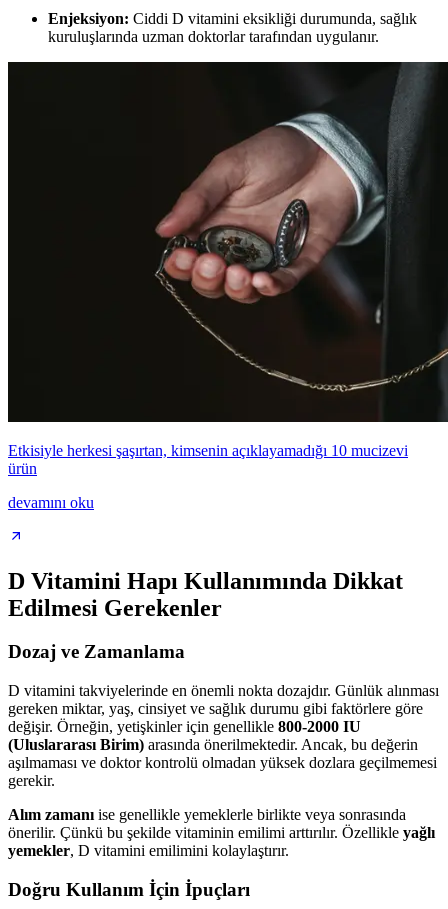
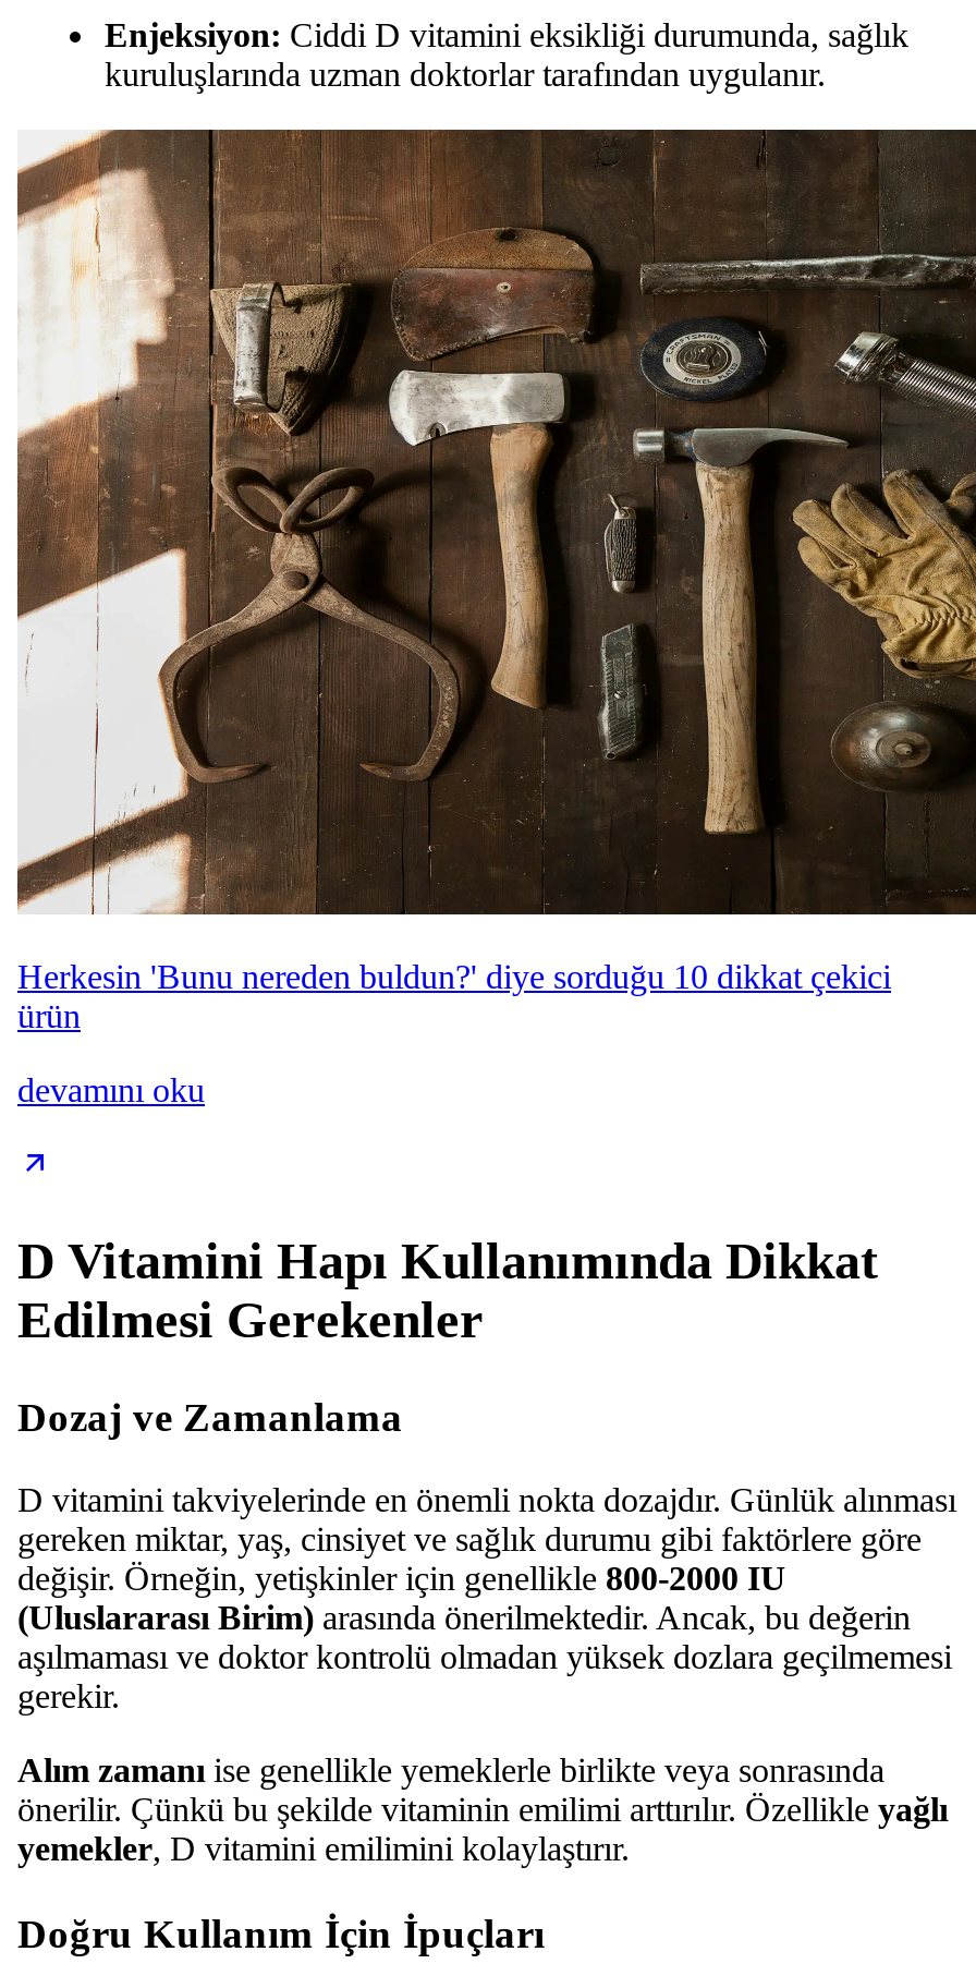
- [image]
- Etkisiyle herkesi şaşırtan, kimsenin açıklayamadığı 10 mucizevi
+ [image]
+ Herkesin 'Bunu nereden buldun?' diye sorduğu 10 dikkat çekici
